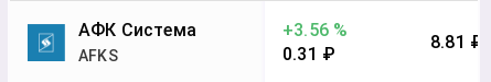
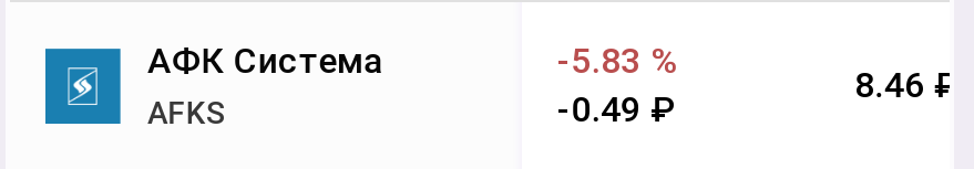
- +3.56 %
+ -5.83 %

- 8.81 ₽
+ 8.46 ₽

- 0.31 ₽
+ -0.49 ₽
